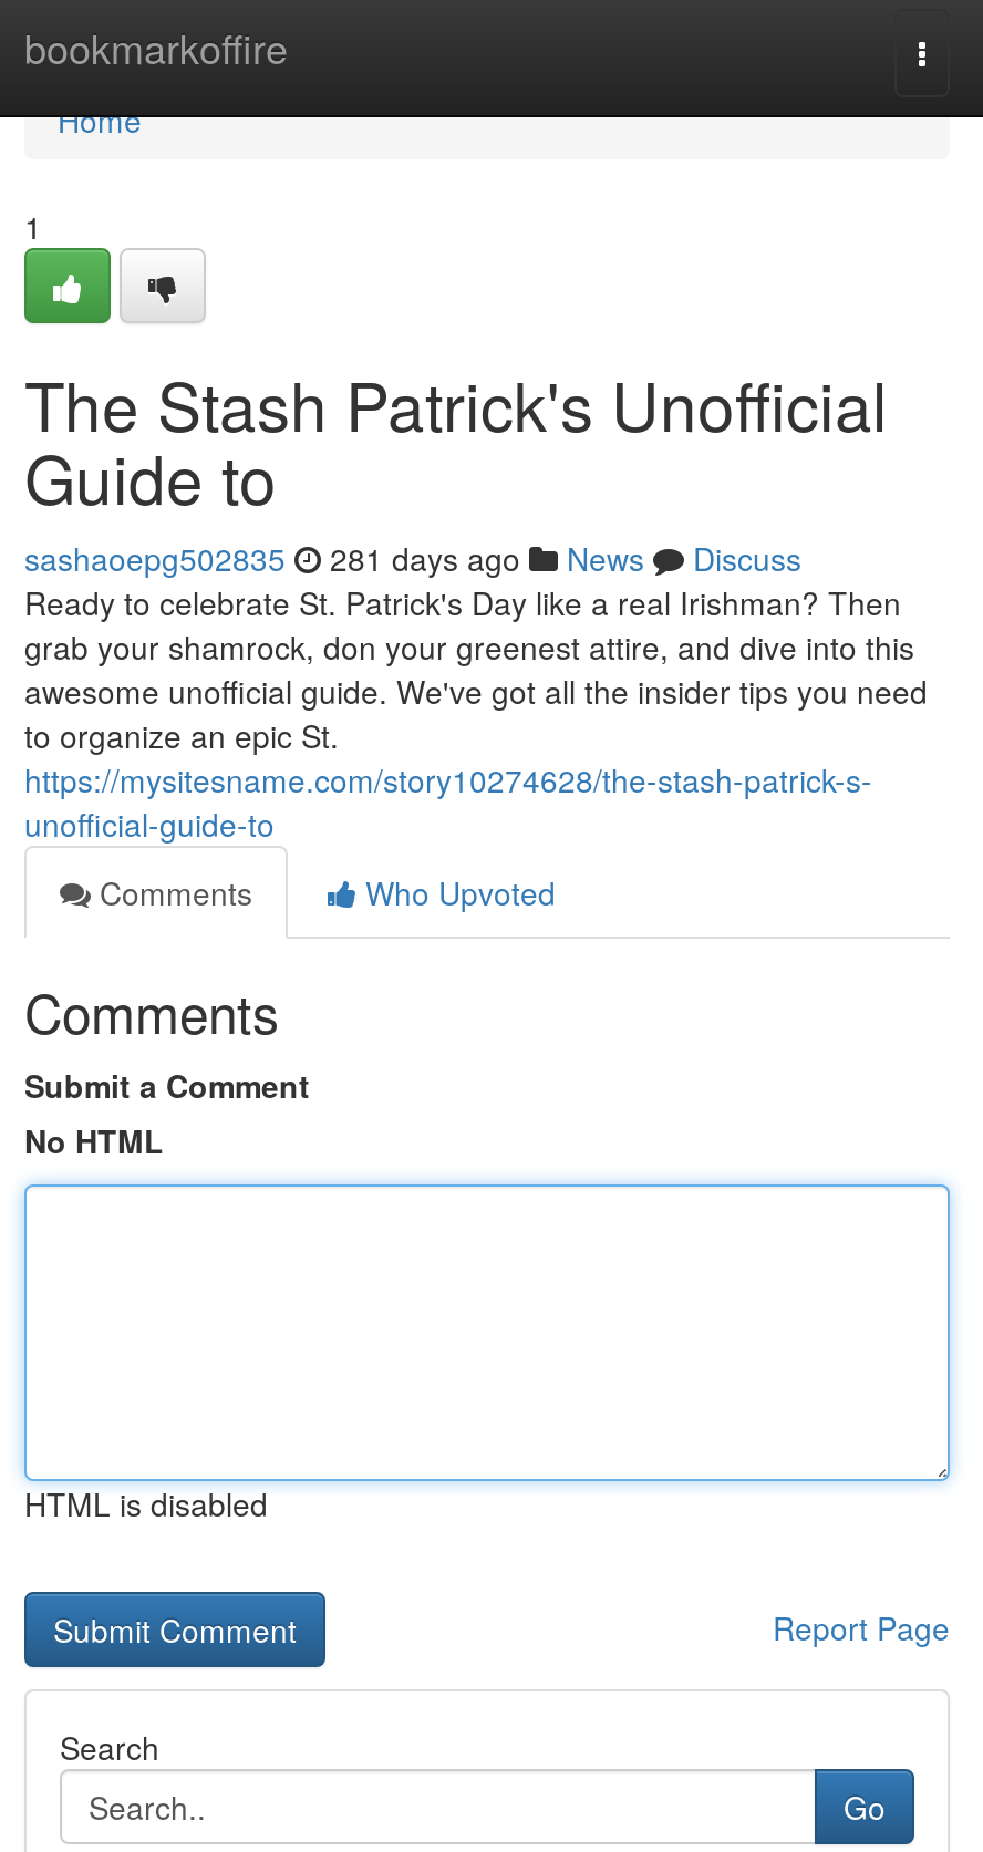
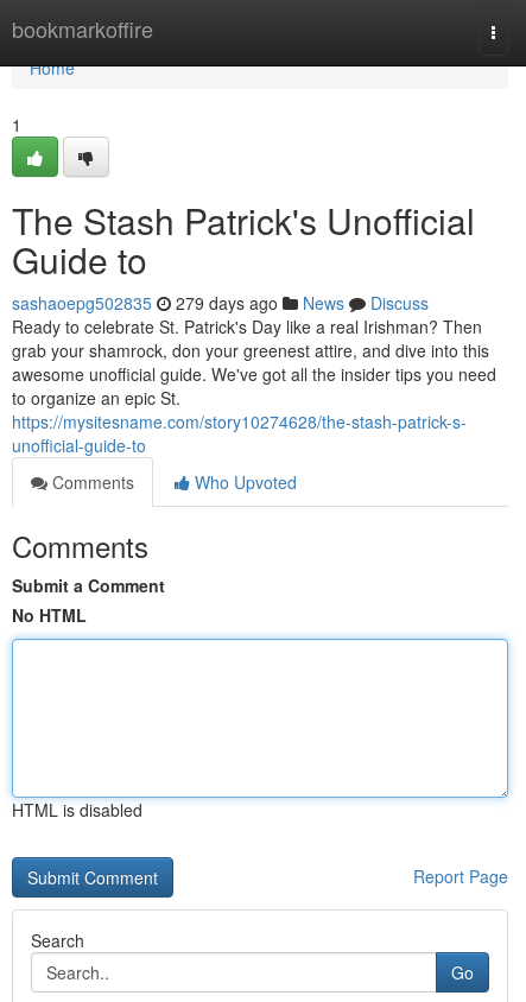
- sashaoepg502835 281 days ago News Discuss
+ sashaoepg502835 279 days ago News Discuss
